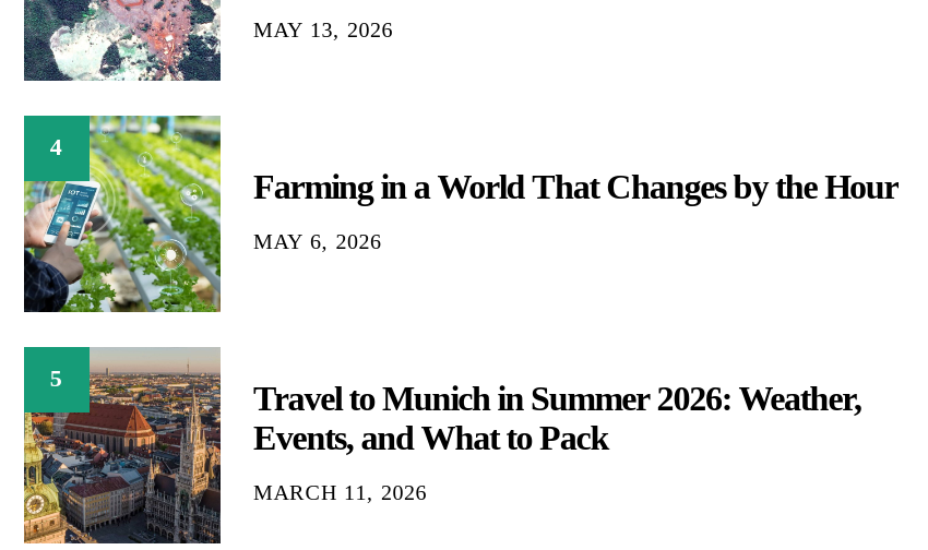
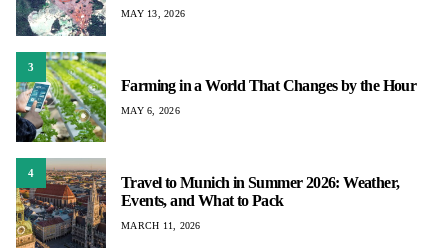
- 4
+ 3

- 5
+ 4
